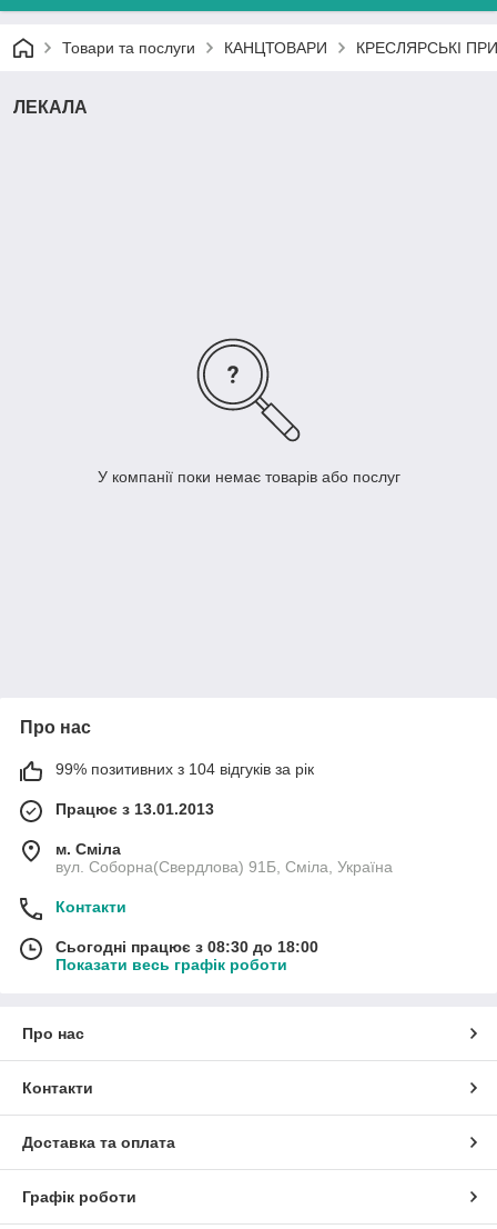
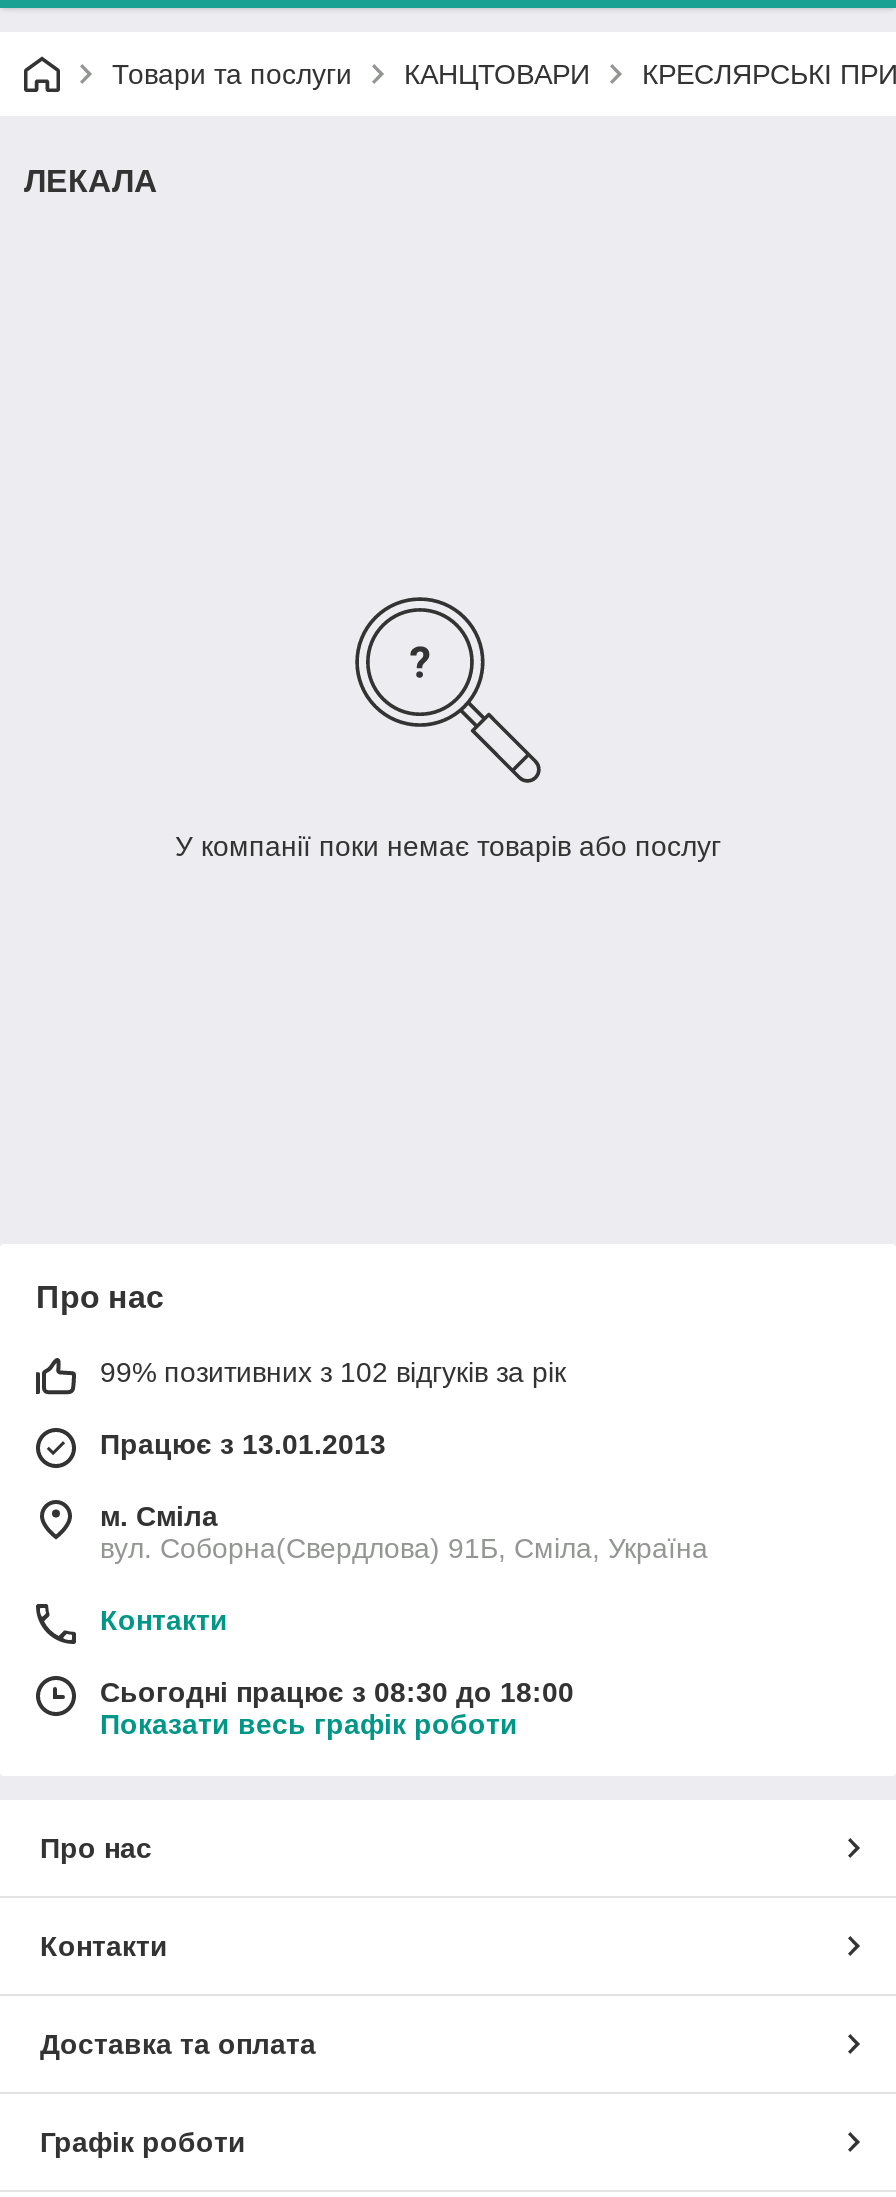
- 99% позитивних з 104 відгуків за рік
+ 99% позитивних з 102 відгуків за рік
